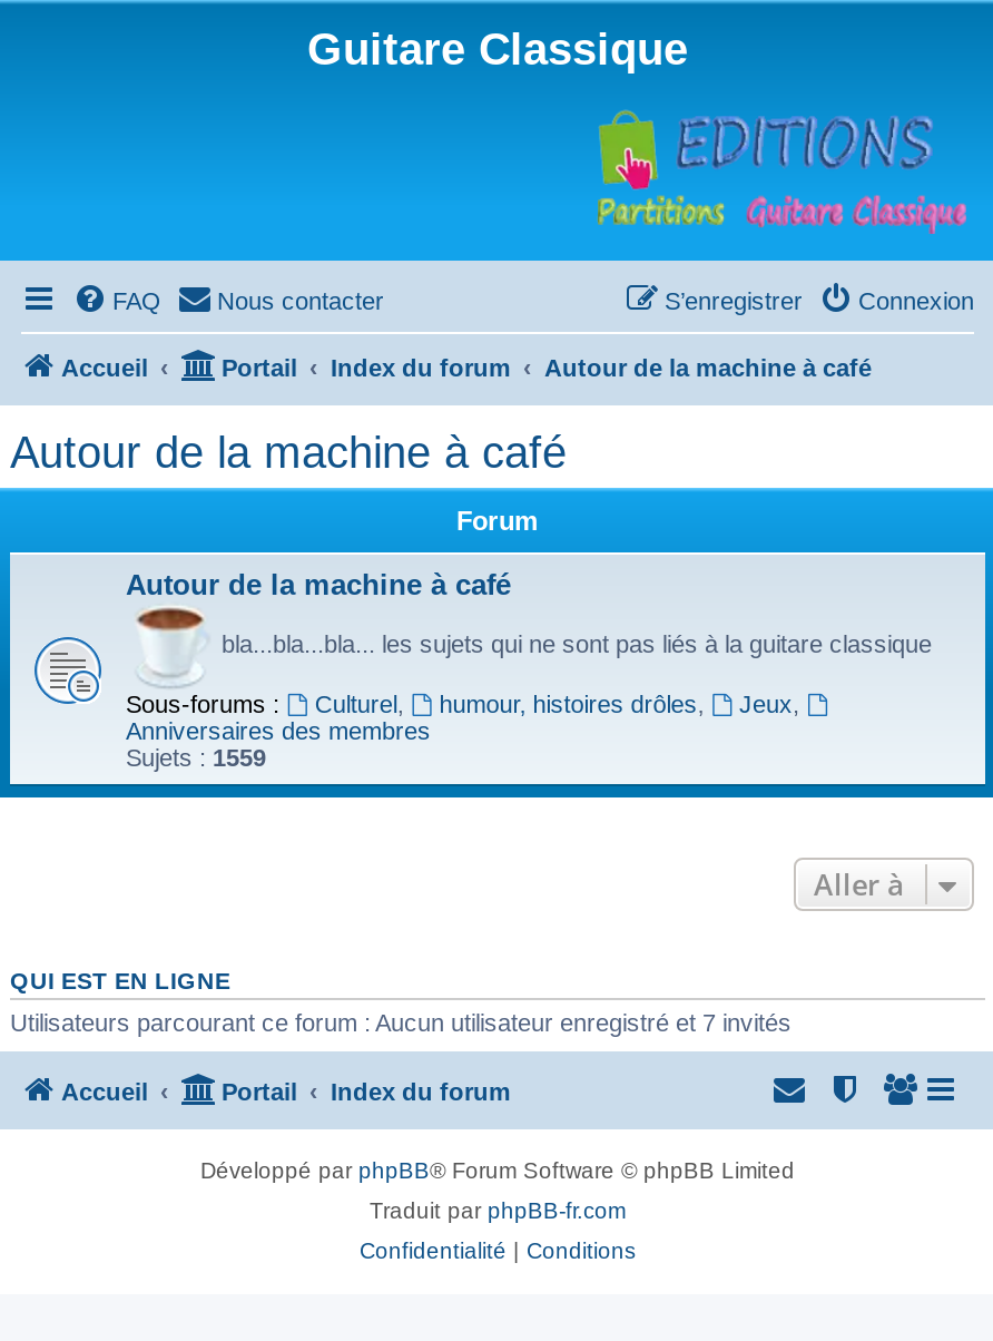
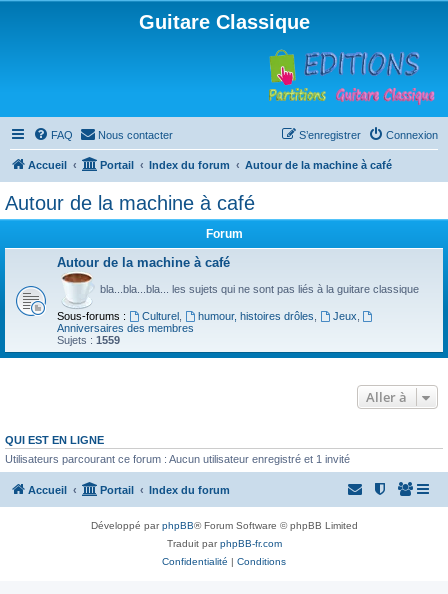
- Utilisateurs parcourant ce forum : Aucun utilisateur enregistré et 7 invités
+ Utilisateurs parcourant ce forum : Aucun utilisateur enregistré et 1 invité
